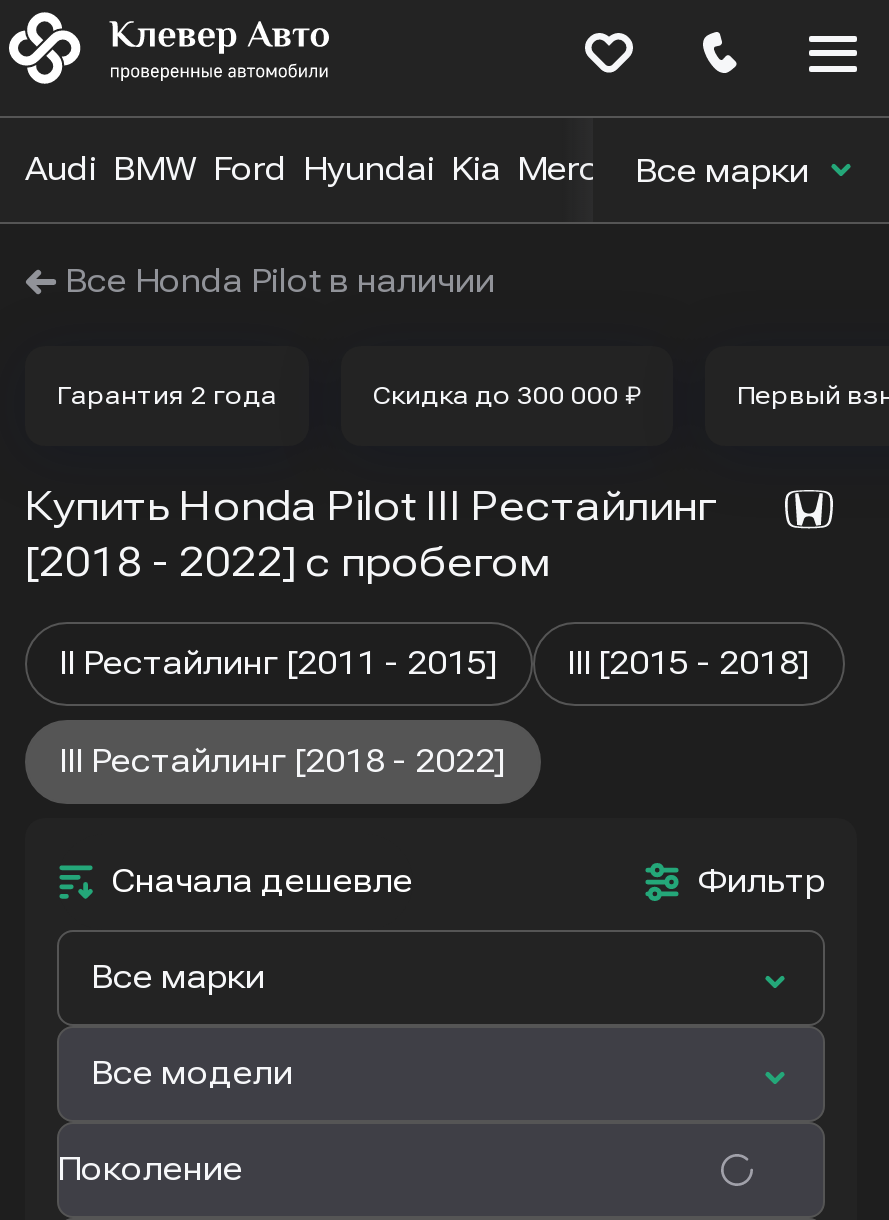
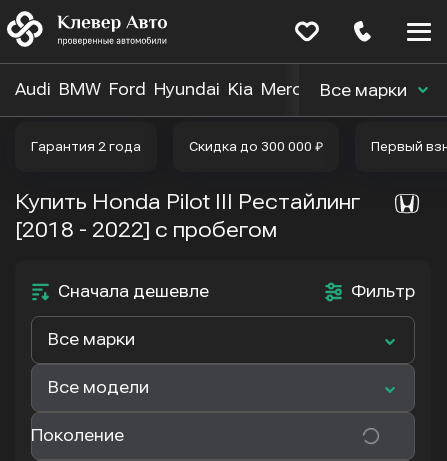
- Все Honda Pilot в наличии

- II Рестайлинг [2011 - 2015]
- III [2015 - 2018]
- III Рестайлинг [2018 - 2022]
